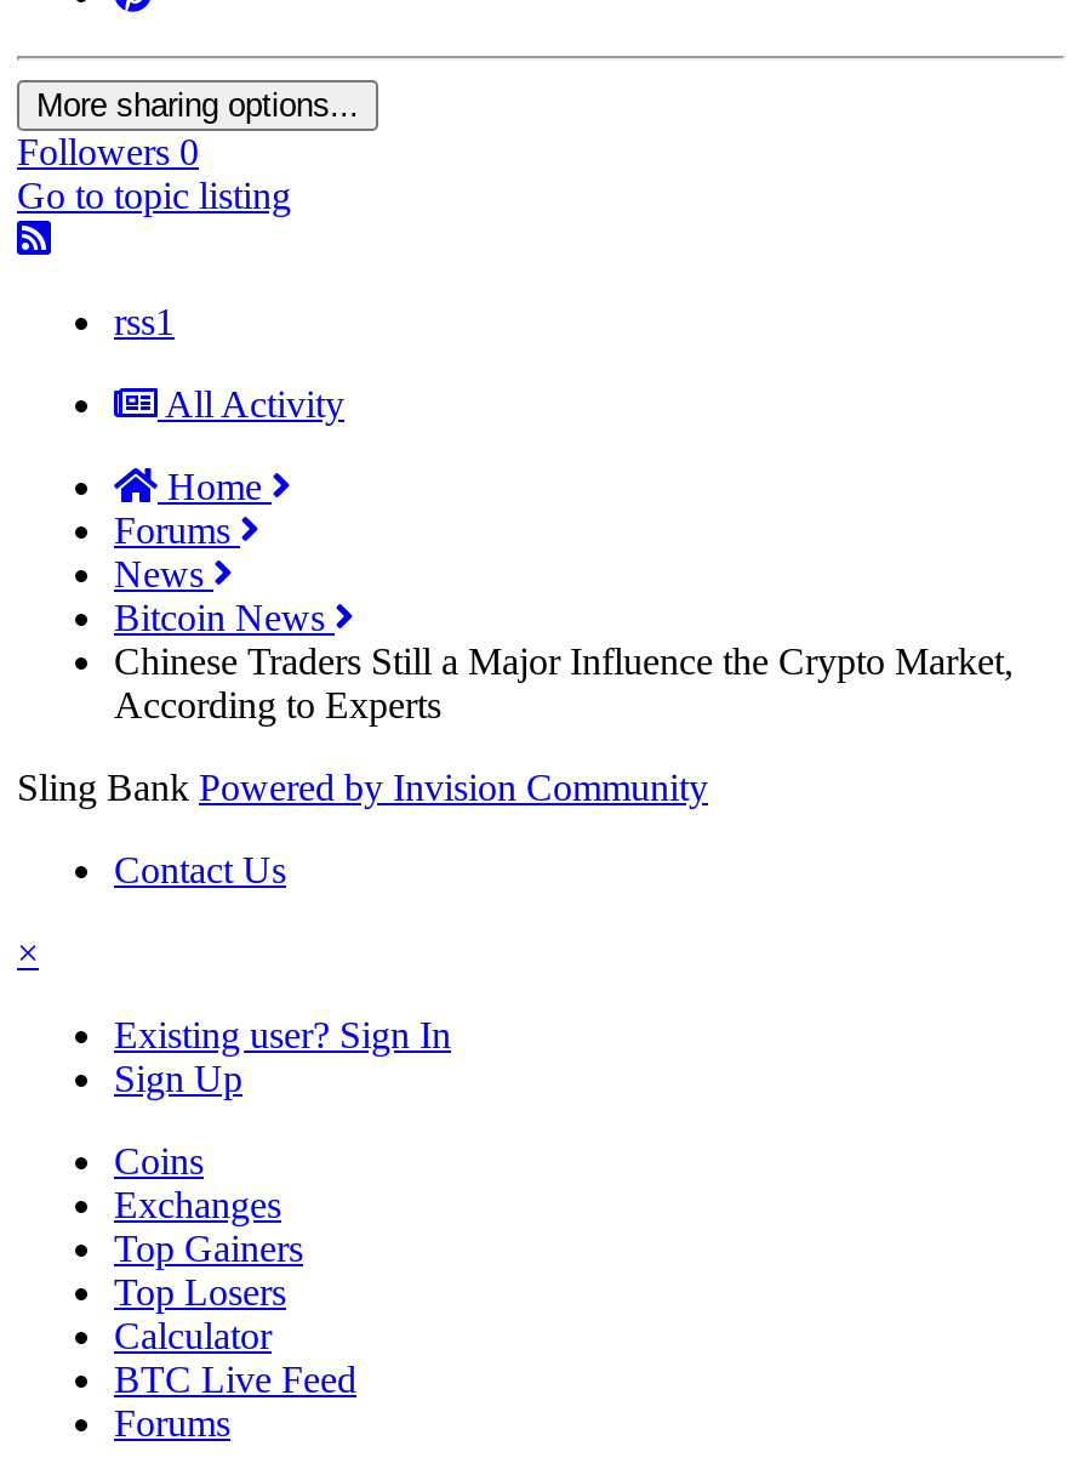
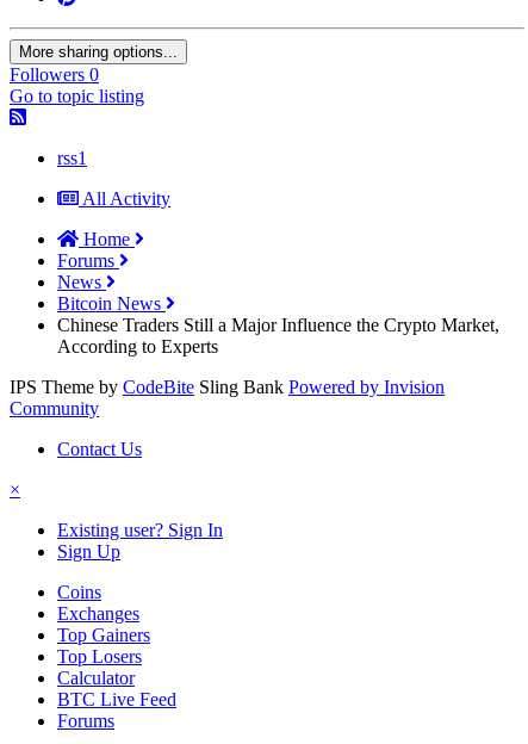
- Sling Bank Powered by Invision Community
+ IPS Theme by CodeBite Sling Bank Powered by Invision
+ Community
